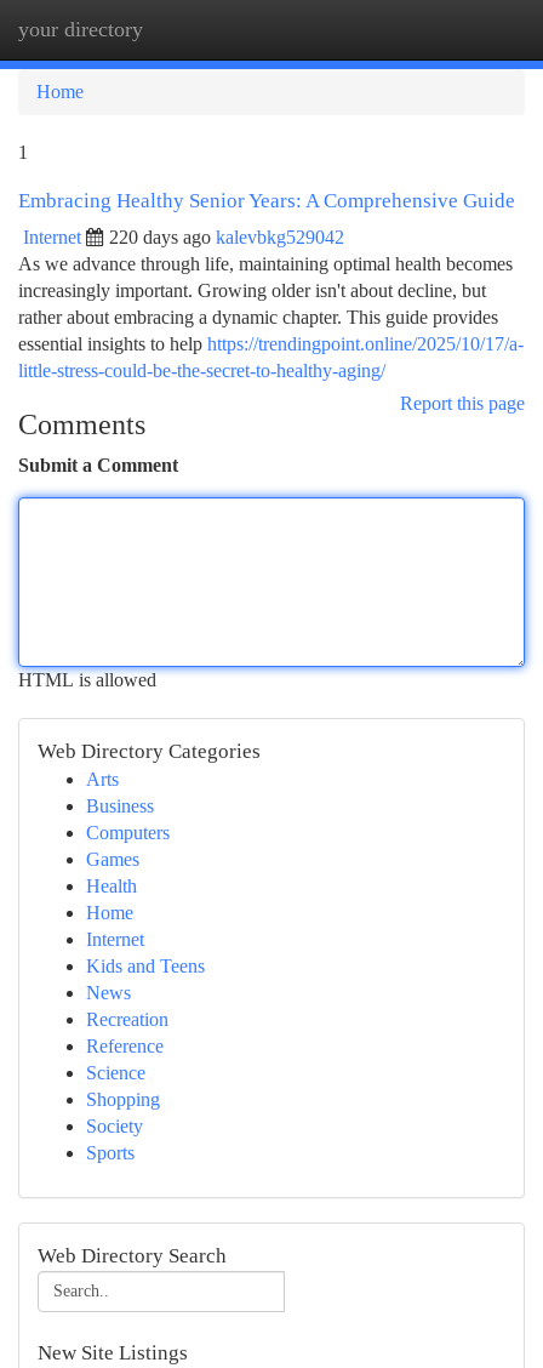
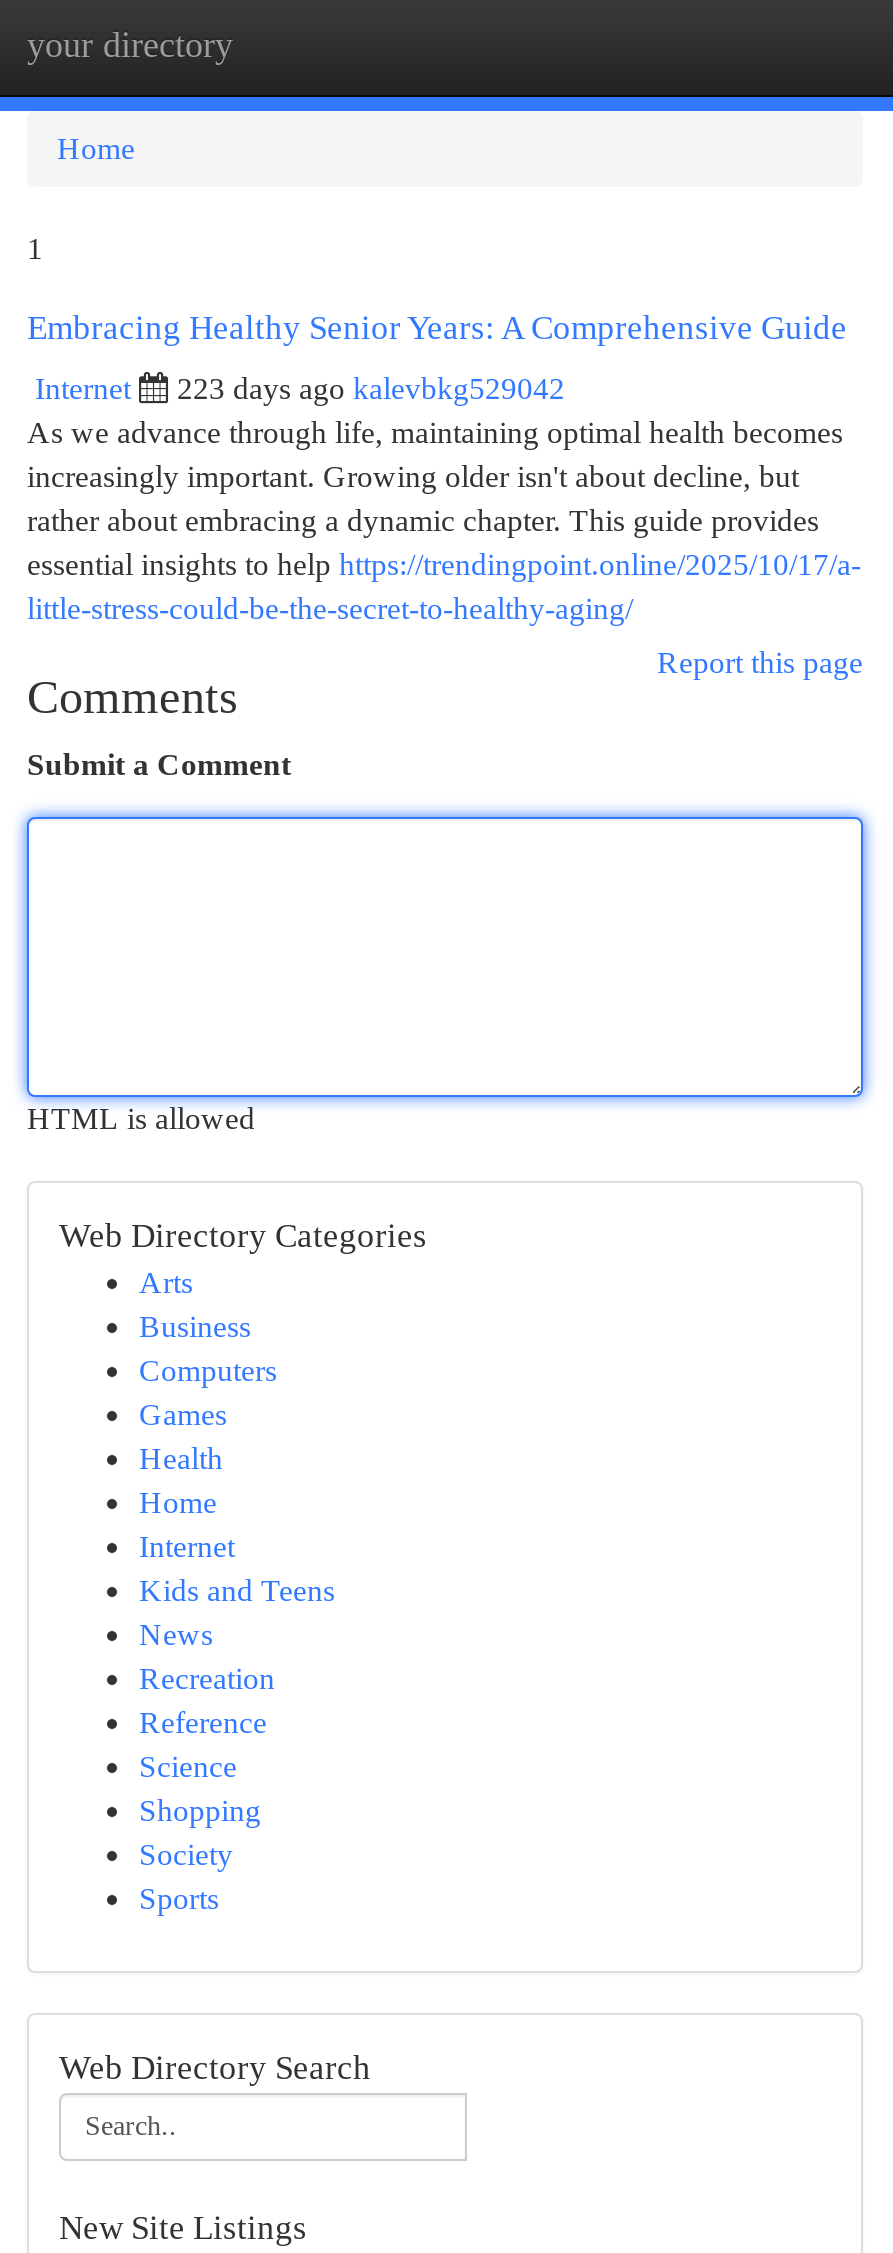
- 220 days ago kalevbkg529042
+ 223 days ago kalevbkg529042
